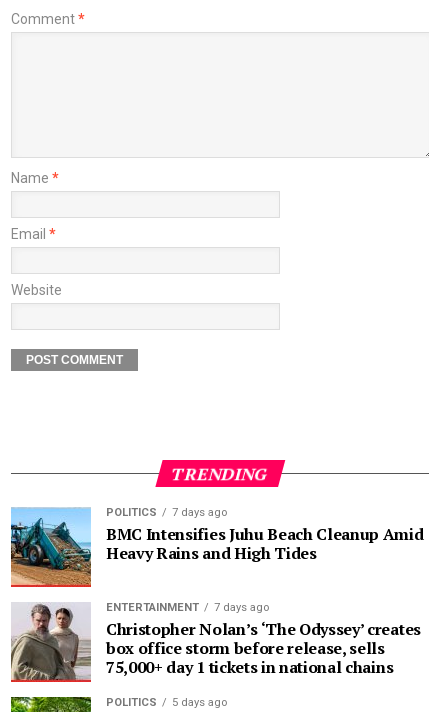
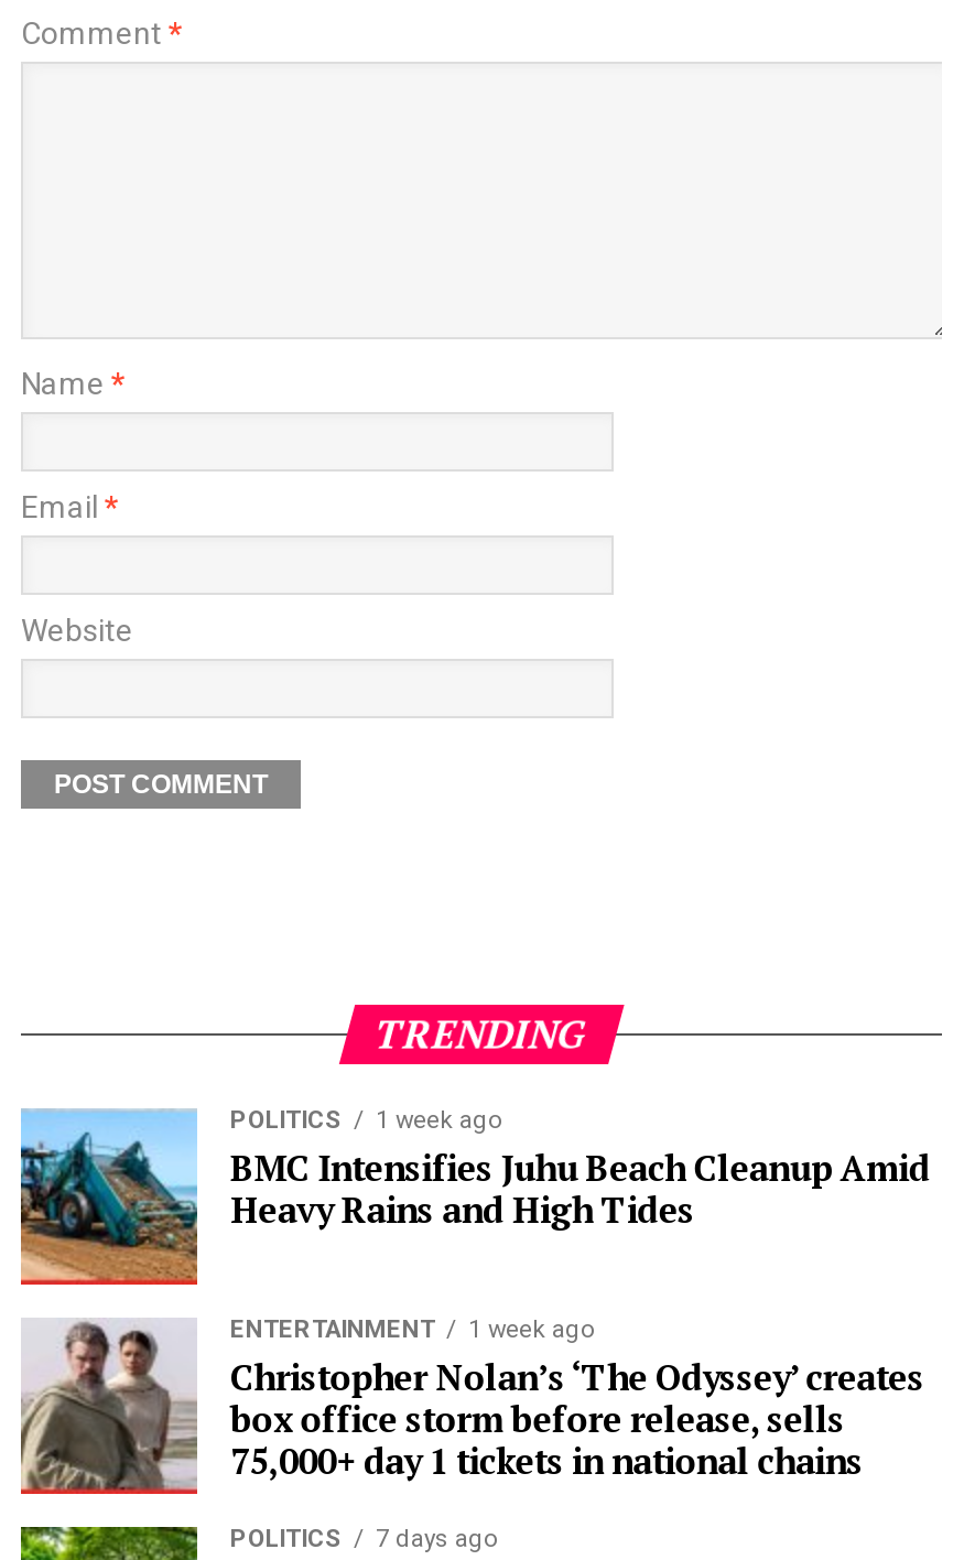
- POLITICS 7 days ago
+ POLITICS 1 week ago

- ENTERTAINMENT 7 days ago
+ ENTERTAINMENT 1 week ago

- POLITICS 5 days ago
+ POLITICS 7 days ago
